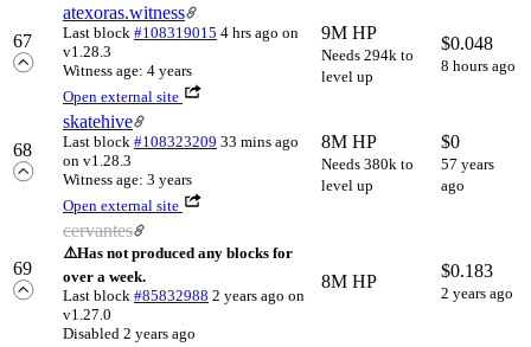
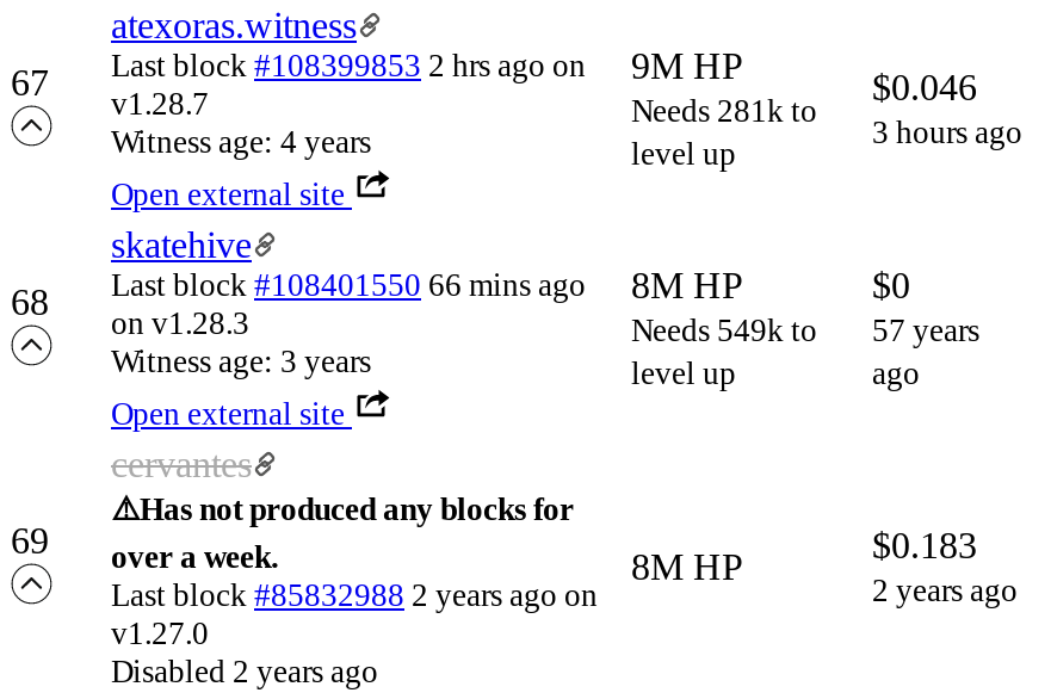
- Last block #108319015 4 hrs ago on
- v1.28.3
+ Last block #108399853 2 hrs ago on
+ v1.28.7

- $0.048
+ $0.046

- Needs 294k to
+ Needs 281k to

- 8 hours ago
+ 3 hours ago

- Last block #108323209 33 mins ago
+ Last block #108401550 66 mins ago

- Needs 380k to 57 years
+ Needs 549k to 57 years
